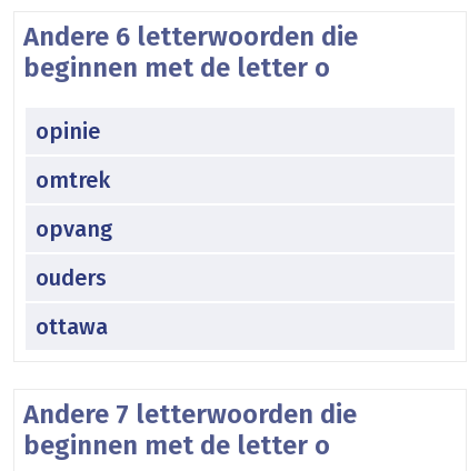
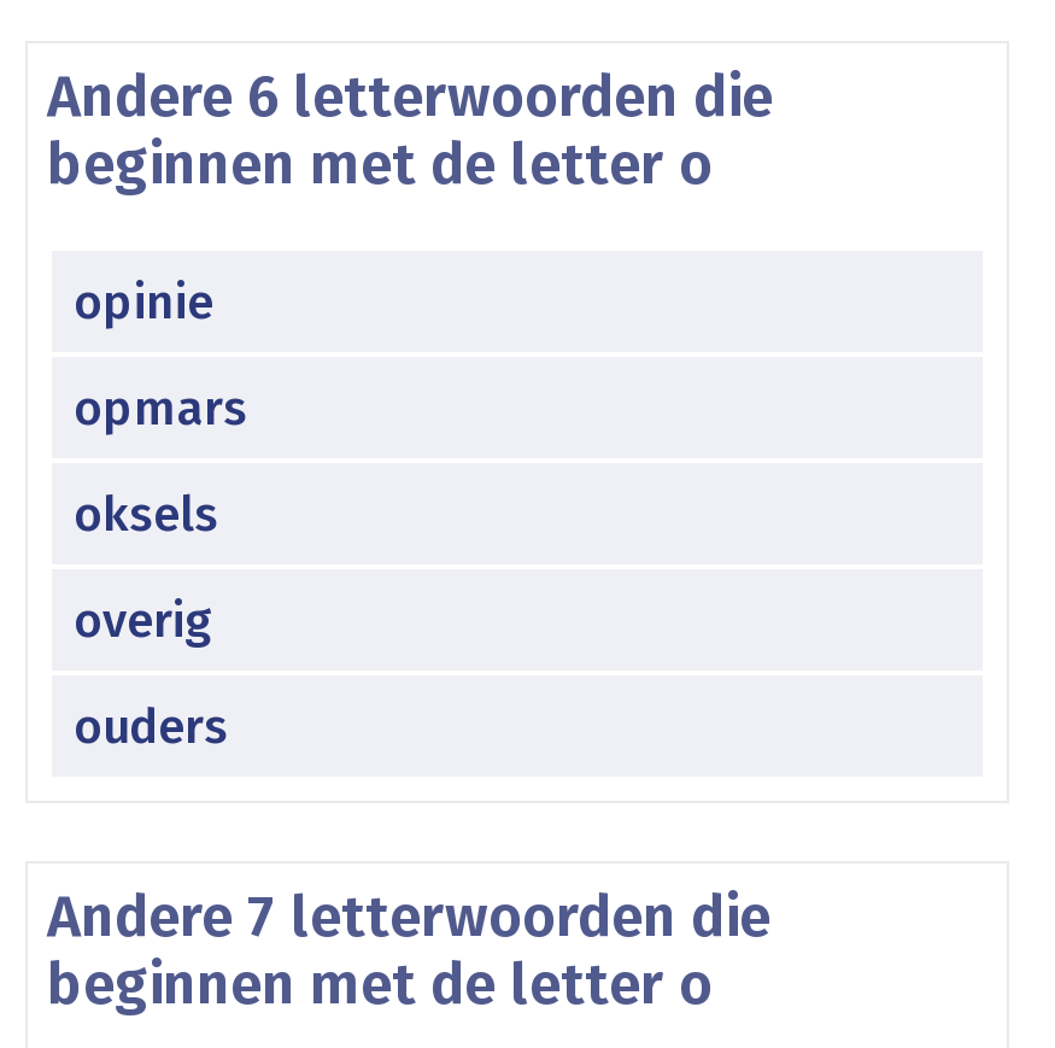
- omtrek
- opvang
+ opmars
+ oksels
+ overig

moved down: ouders

- ottawa
